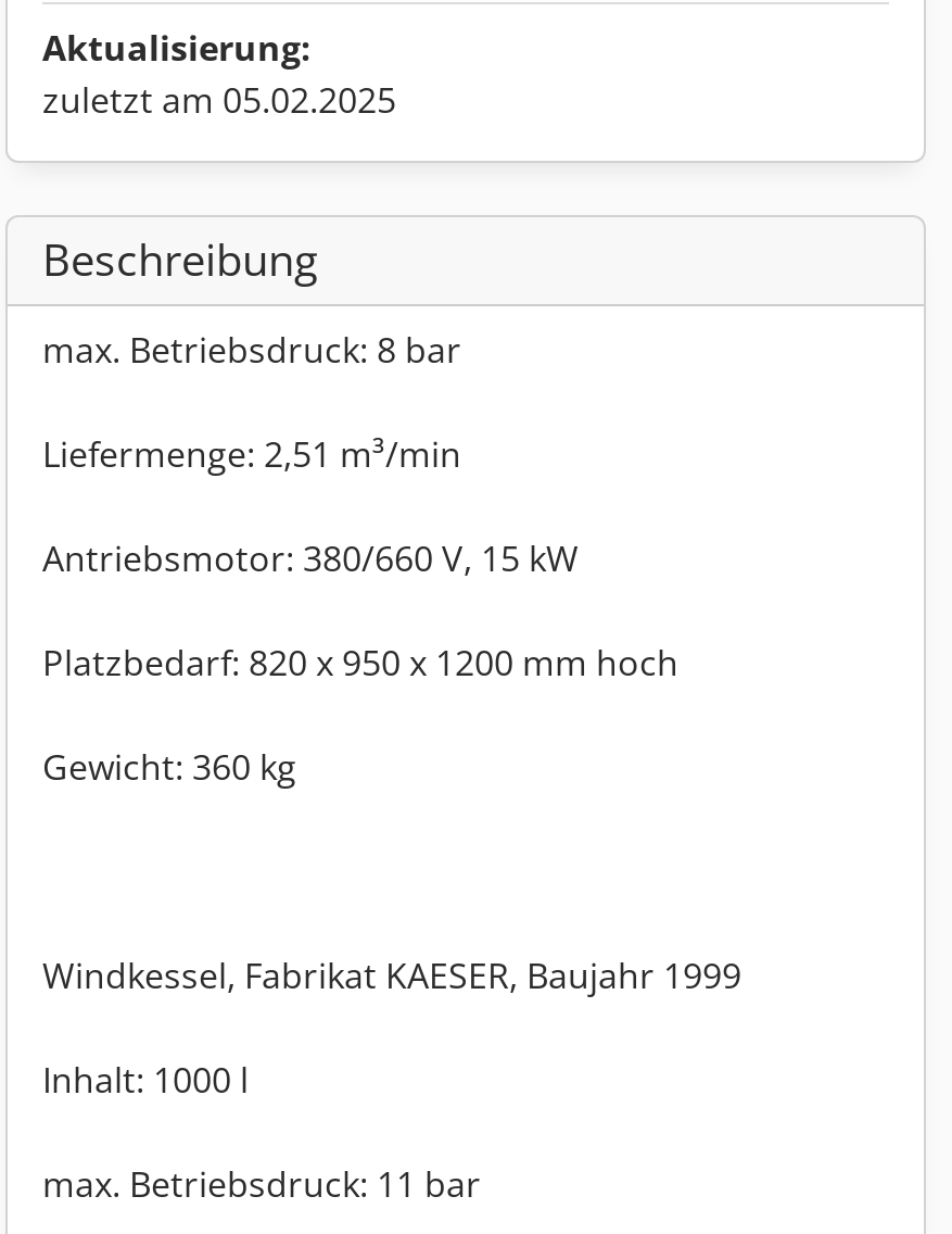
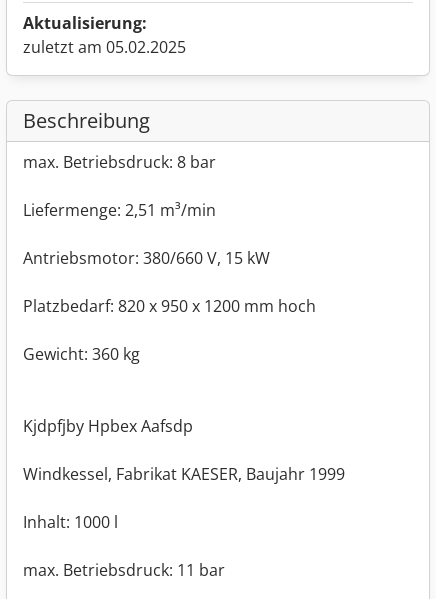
+ Kjdpfjby Hpbex Aafsdp
